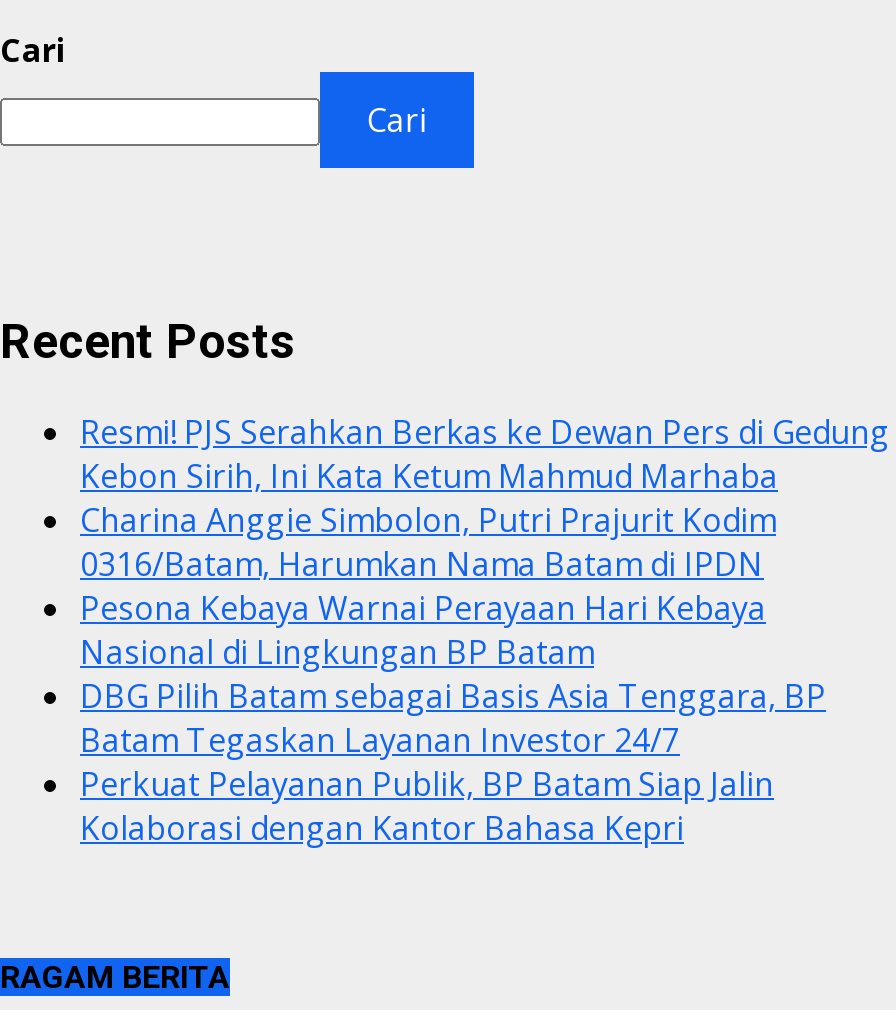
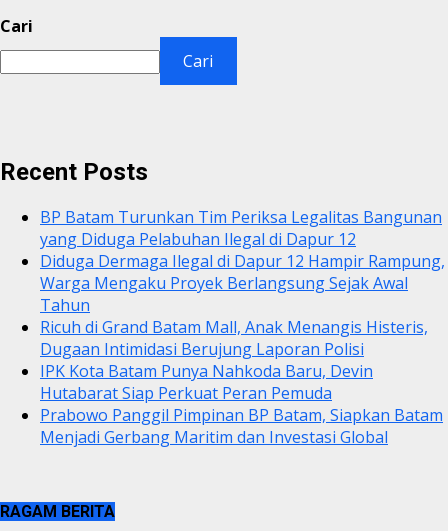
- Resmi! PJS Serahkan Berkas ke Dewan Pers di Gedung
- Kebon Sirih, Ini Kata Ketum Mahmud Marhaba
- Charina Anggie Simbolon, Putri Prajurit Kodim
- 0316/Batam, Harumkan Nama Batam di IPDN
- Pesona Kebaya Warnai Perayaan Hari Kebaya
- Nasional di Lingkungan BP Batam
- DBG Pilih Batam sebagai Basis Asia Tenggara, BP
- Batam Tegaskan Layanan Investor 24/7
- Perkuat Pelayanan Publik, BP Batam Siap Jalin
- Kolaborasi dengan Kantor Bahasa Kepri
+ BP Batam Turunkan Tim Periksa Legalitas Bangunan
+ yang Diduga Pelabuhan Ilegal di Dapur 12
+ Diduga Dermaga Ilegal di Dapur 12 Hampir Rampung,
+ Warga Mengaku Proyek Berlangsung Sejak Awal
+ Tahun
+ Ricuh di Grand Batam Mall, Anak Menangis Histeris,
+ Dugaan Intimidasi Berujung Laporan Polisi
+ IPK Kota Batam Punya Nahkoda Baru, Devin
+ Hutabarat Siap Perkuat Peran Pemuda
+ Prabowo Panggil Pimpinan BP Batam, Siapkan Batam
+ Menjadi Gerbang Maritim dan Investasi Global
